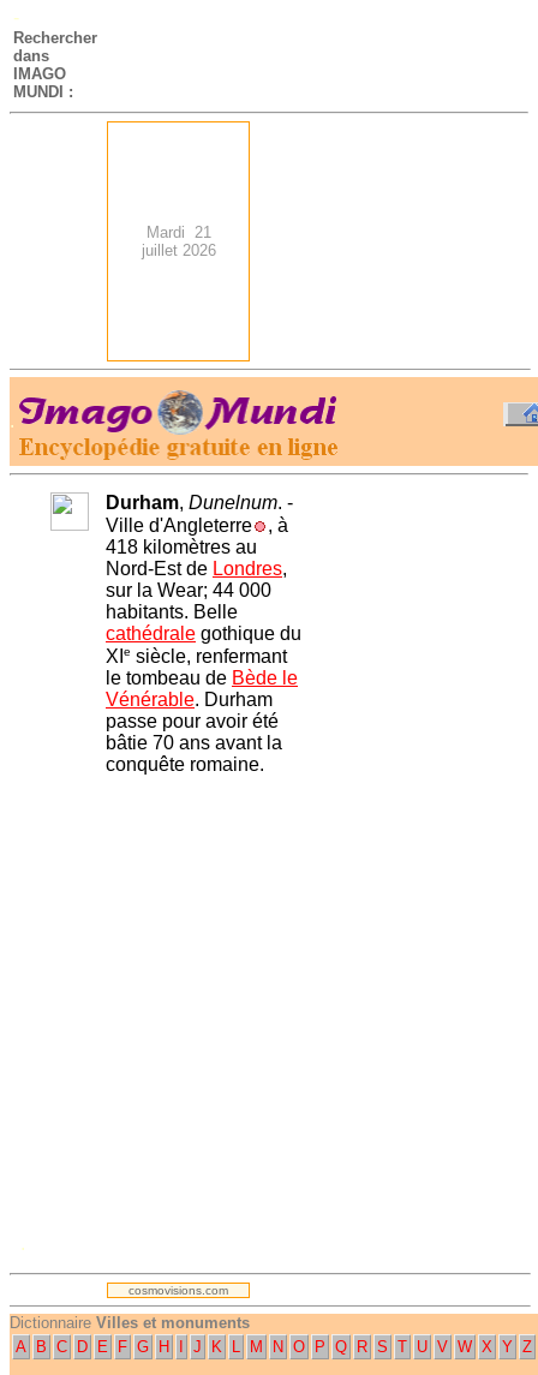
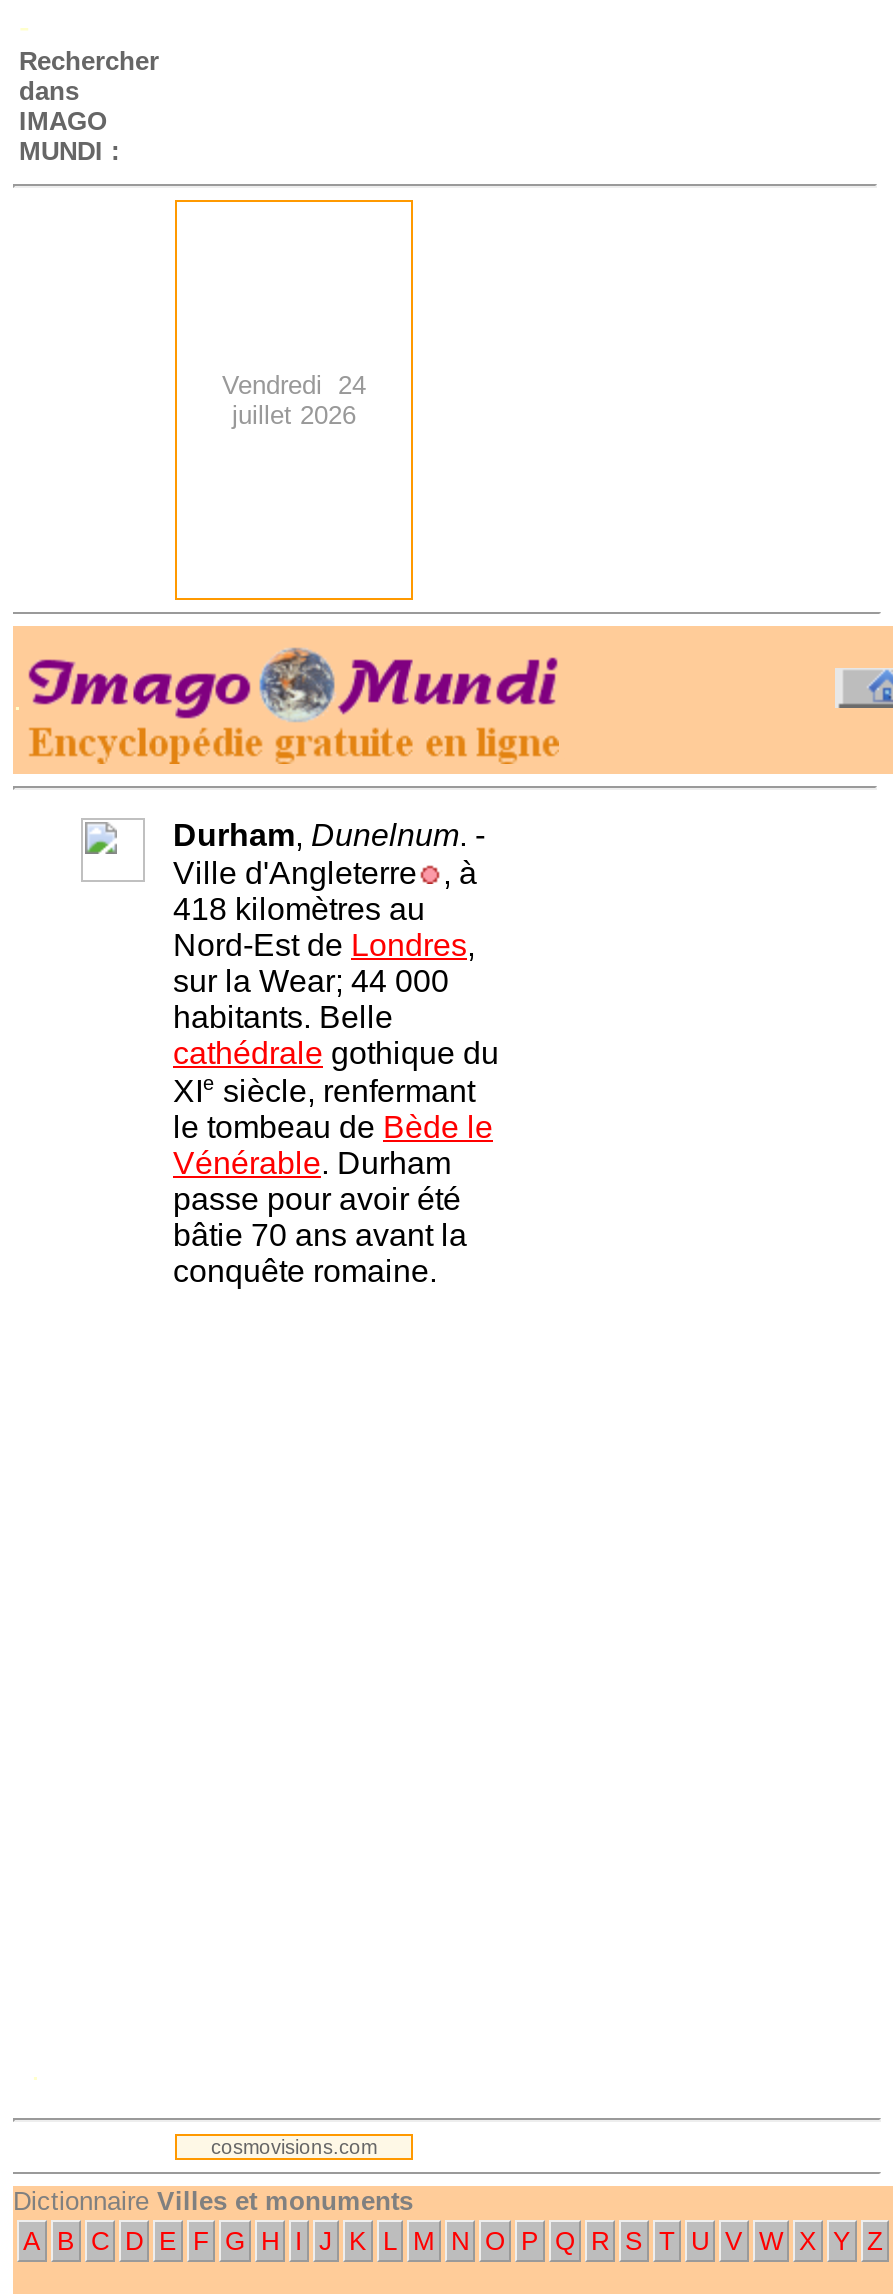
- Mardi 21
+ Vendredi 24
